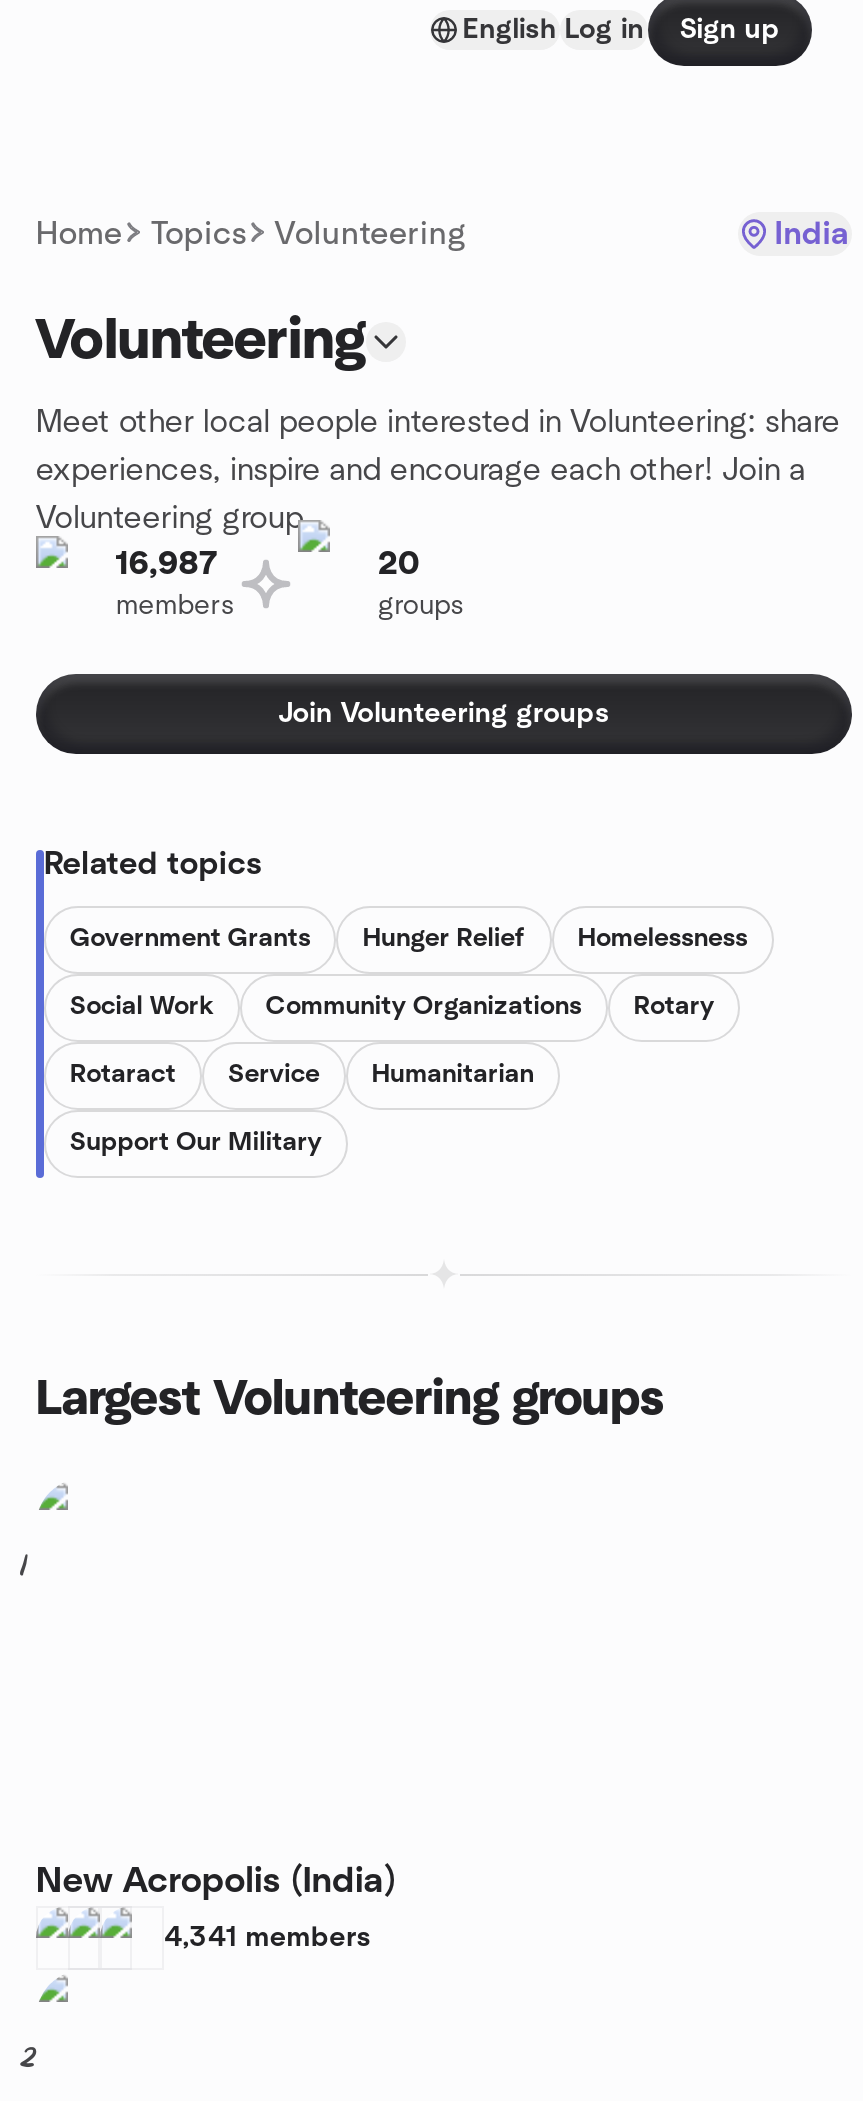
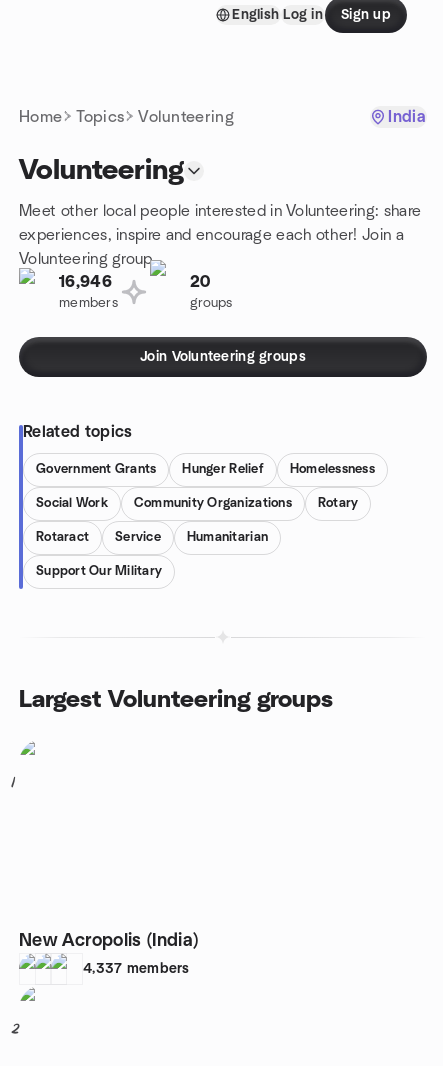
- 16,987
+ 16,946

- 4,341 members
+ 4,337 members
